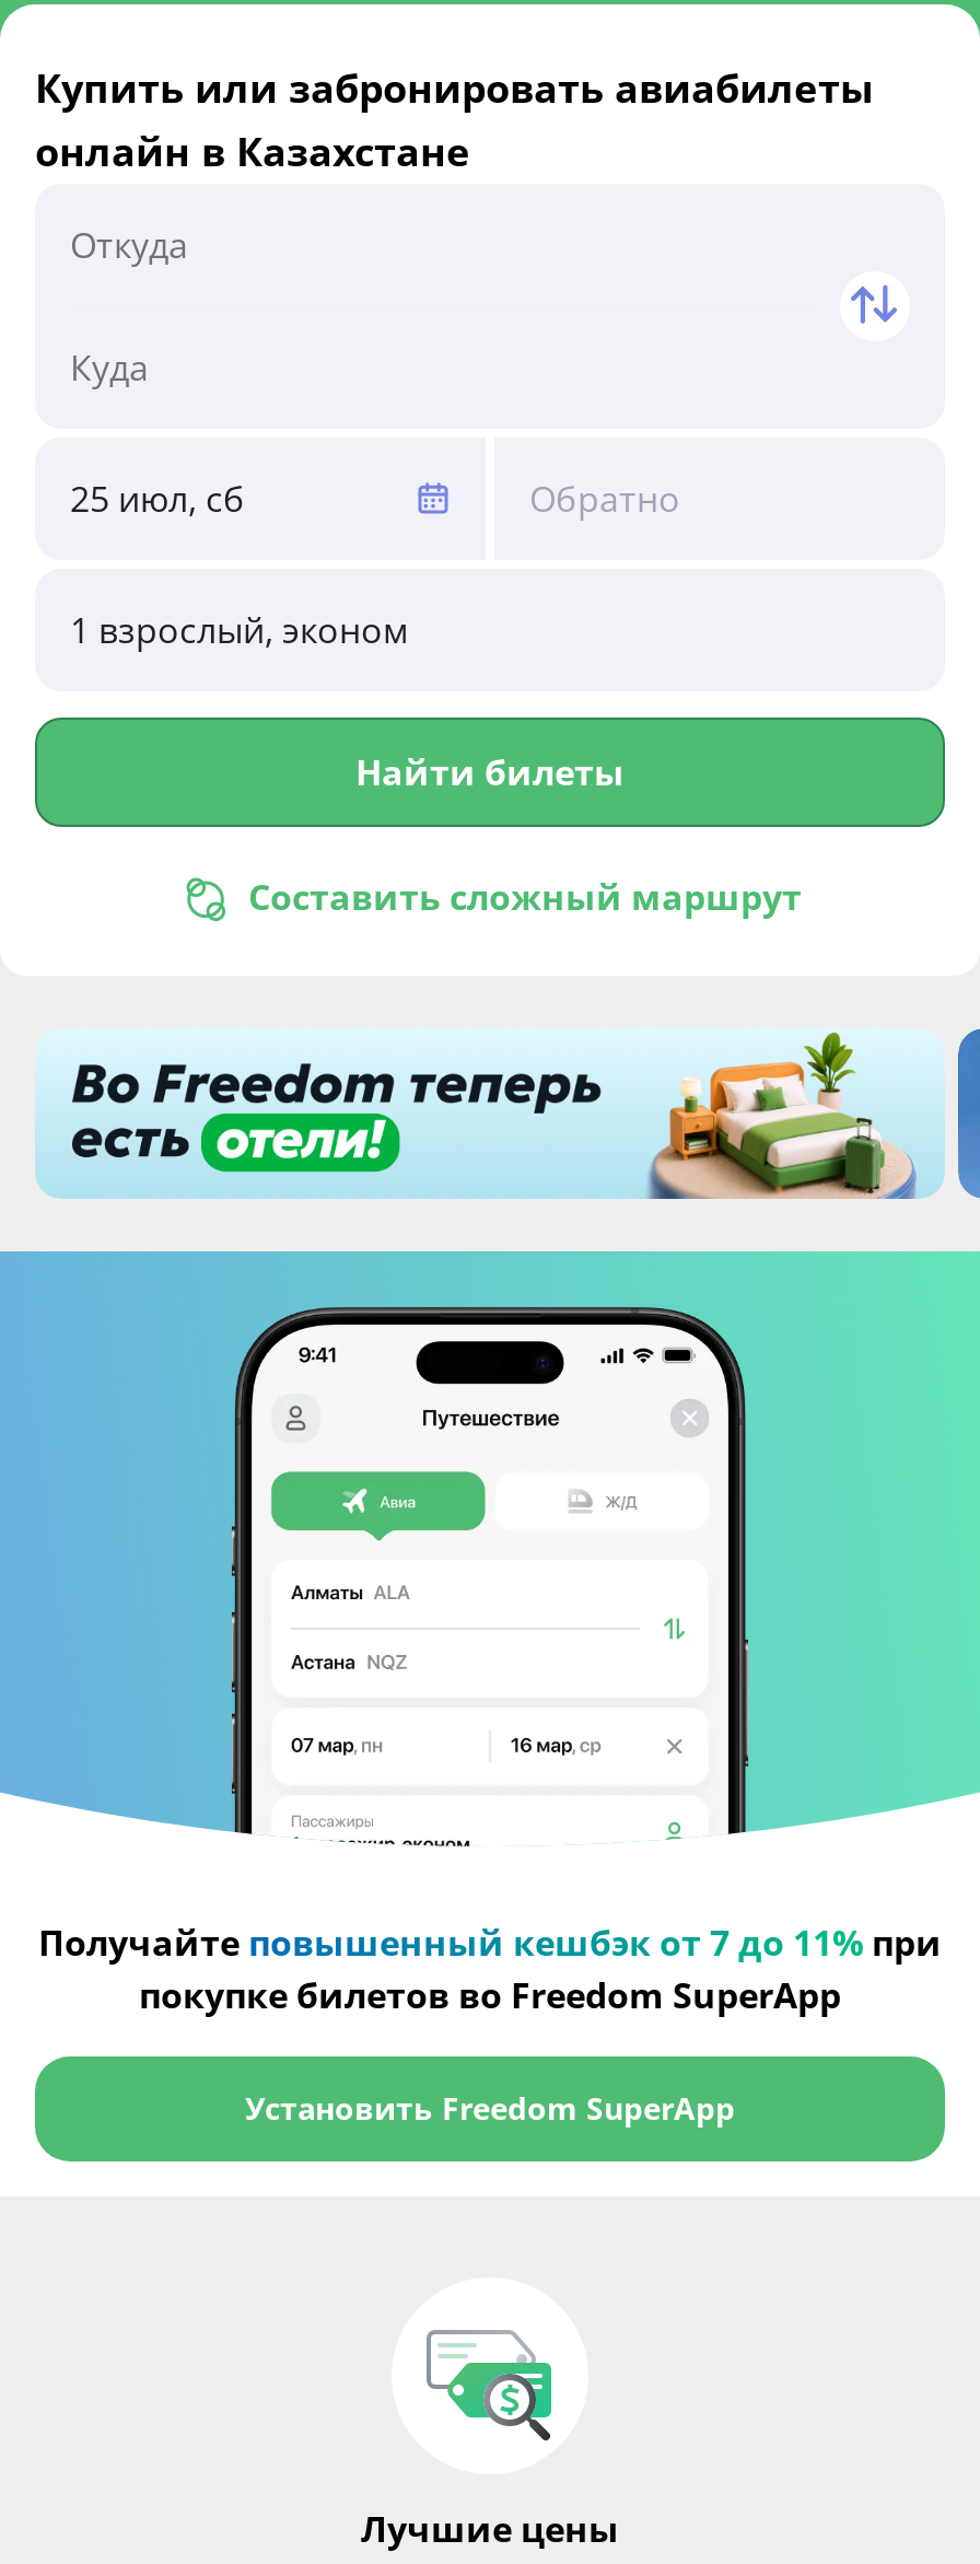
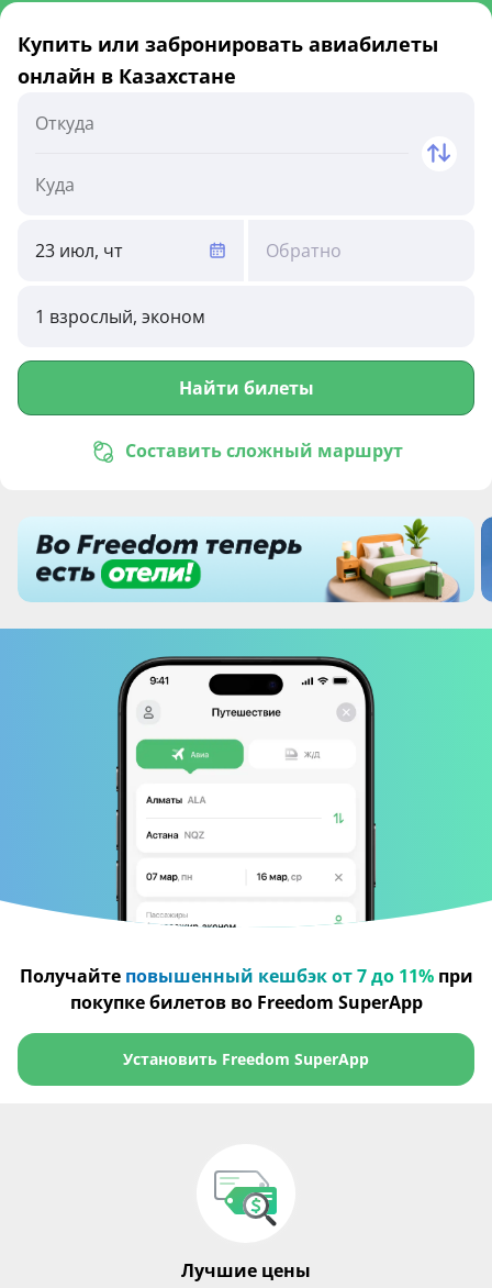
- 25 июл, сб
+ 23 июл, чт
